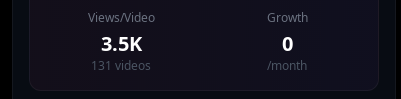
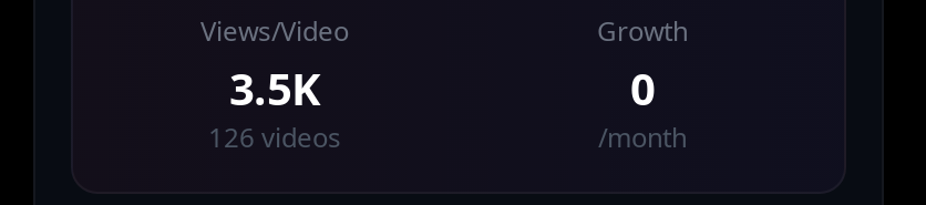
- 131 videos
+ 126 videos
